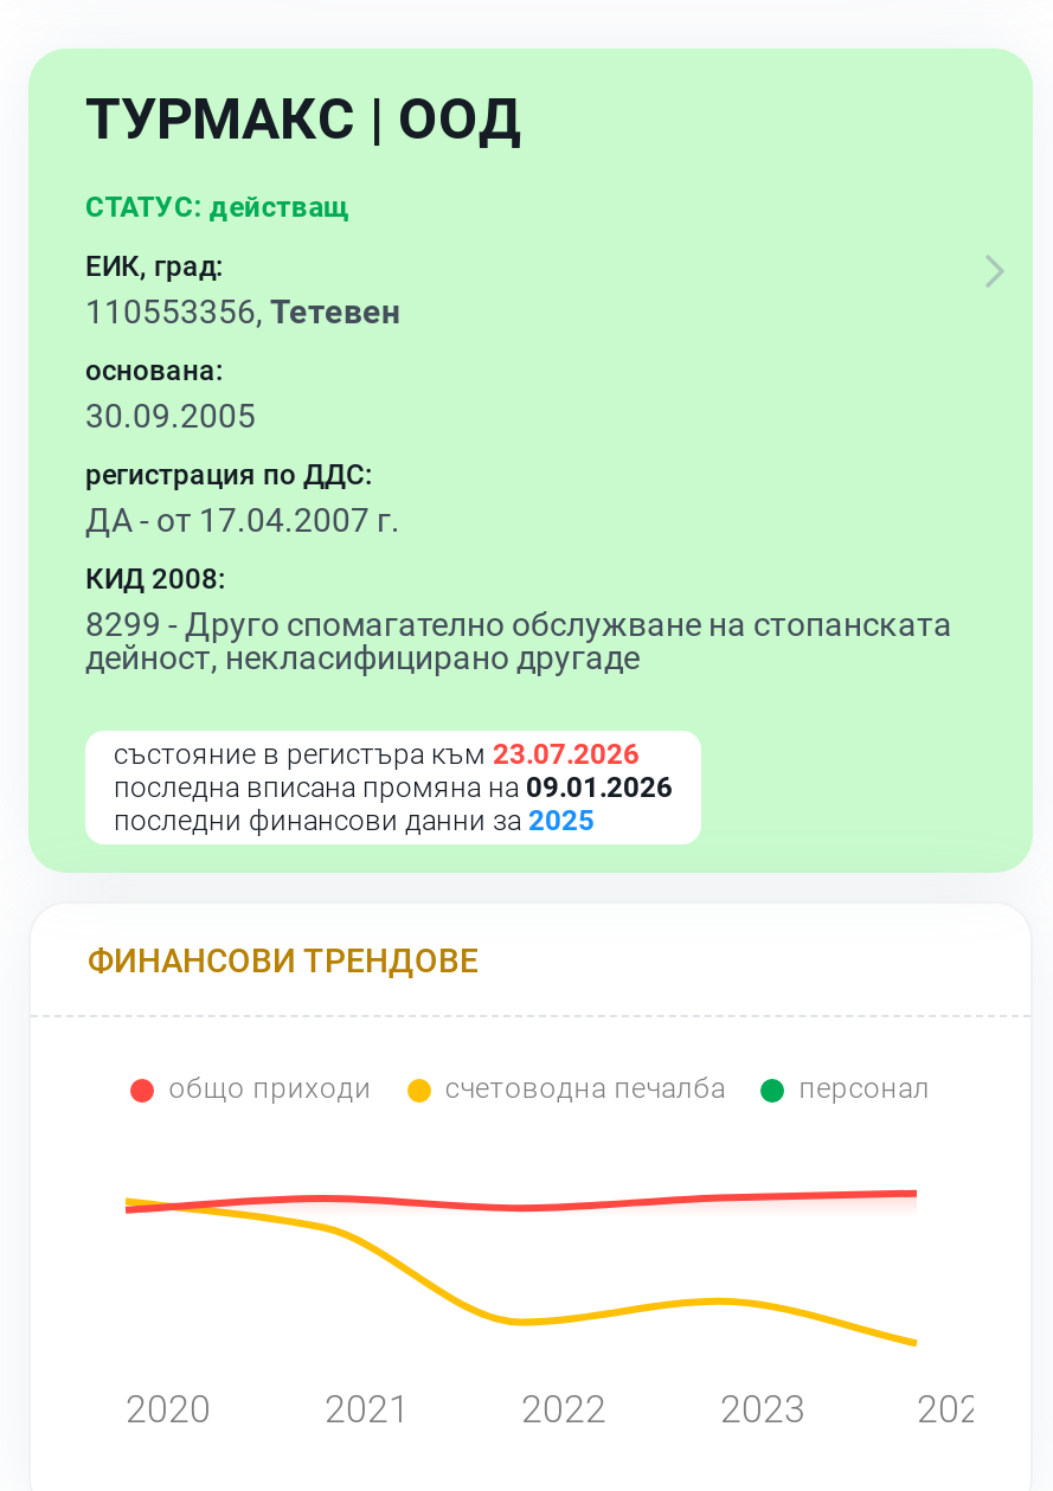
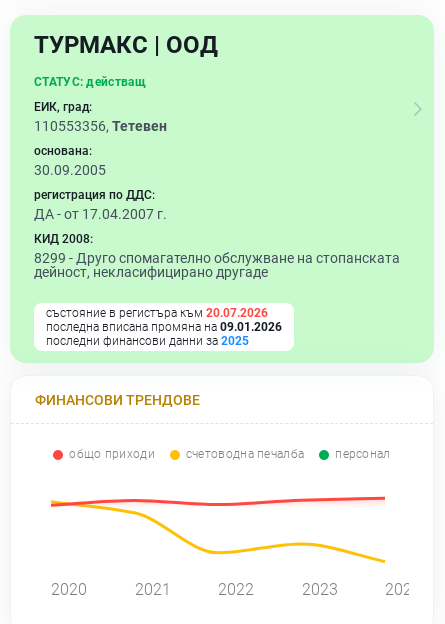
- състояние в регистъра към 23.07.2026
+ състояние в регистъра към 20.07.2026
